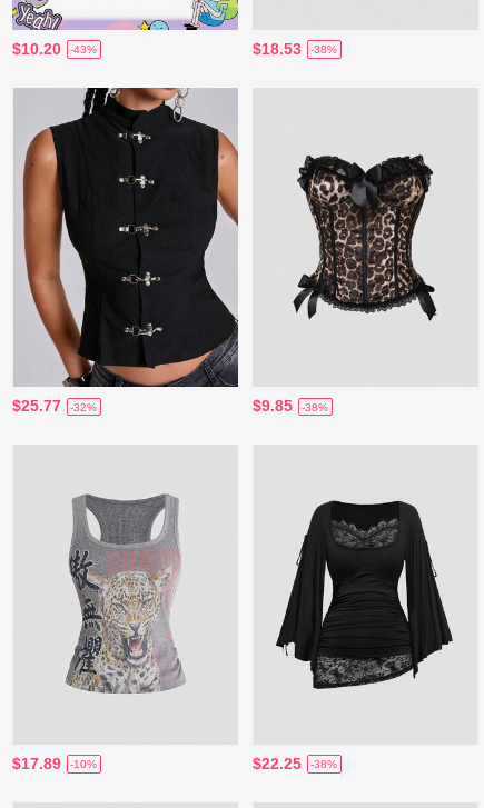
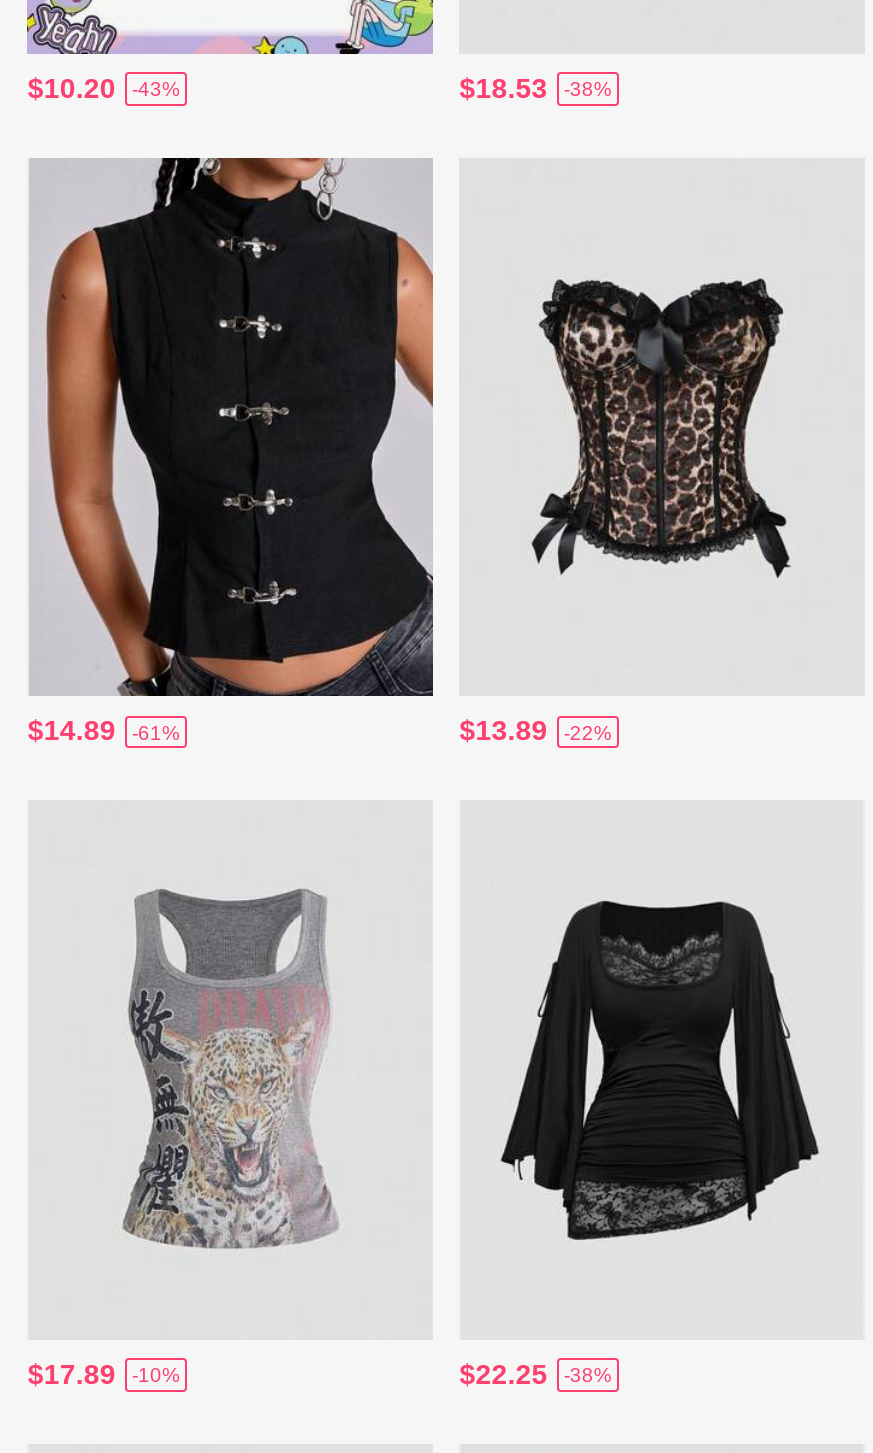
- $25.77
+ $14.89

- -32%
+ -61%

- $9.85
+ $13.89

- -38%
+ -22%
